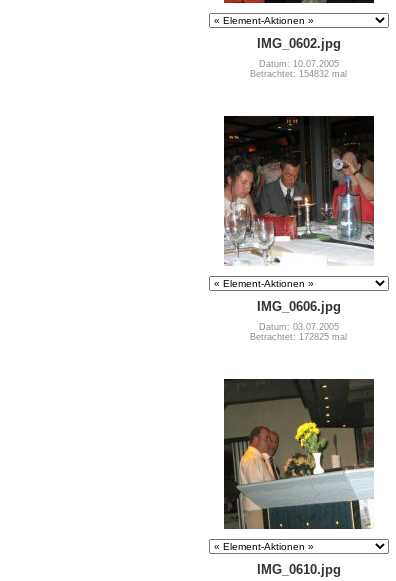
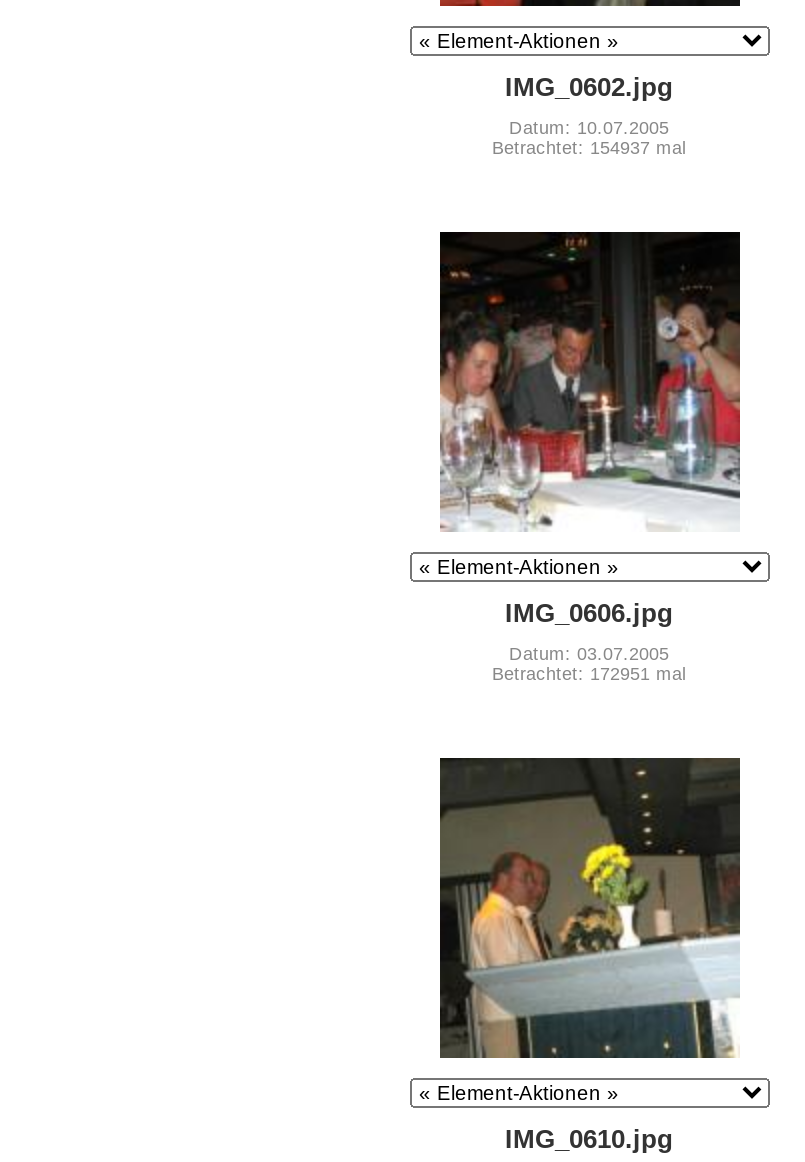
- Betrachtet: 154832 mal
+ Betrachtet: 154937 mal

- Betrachtet: 172825 mal
+ Betrachtet: 172951 mal
